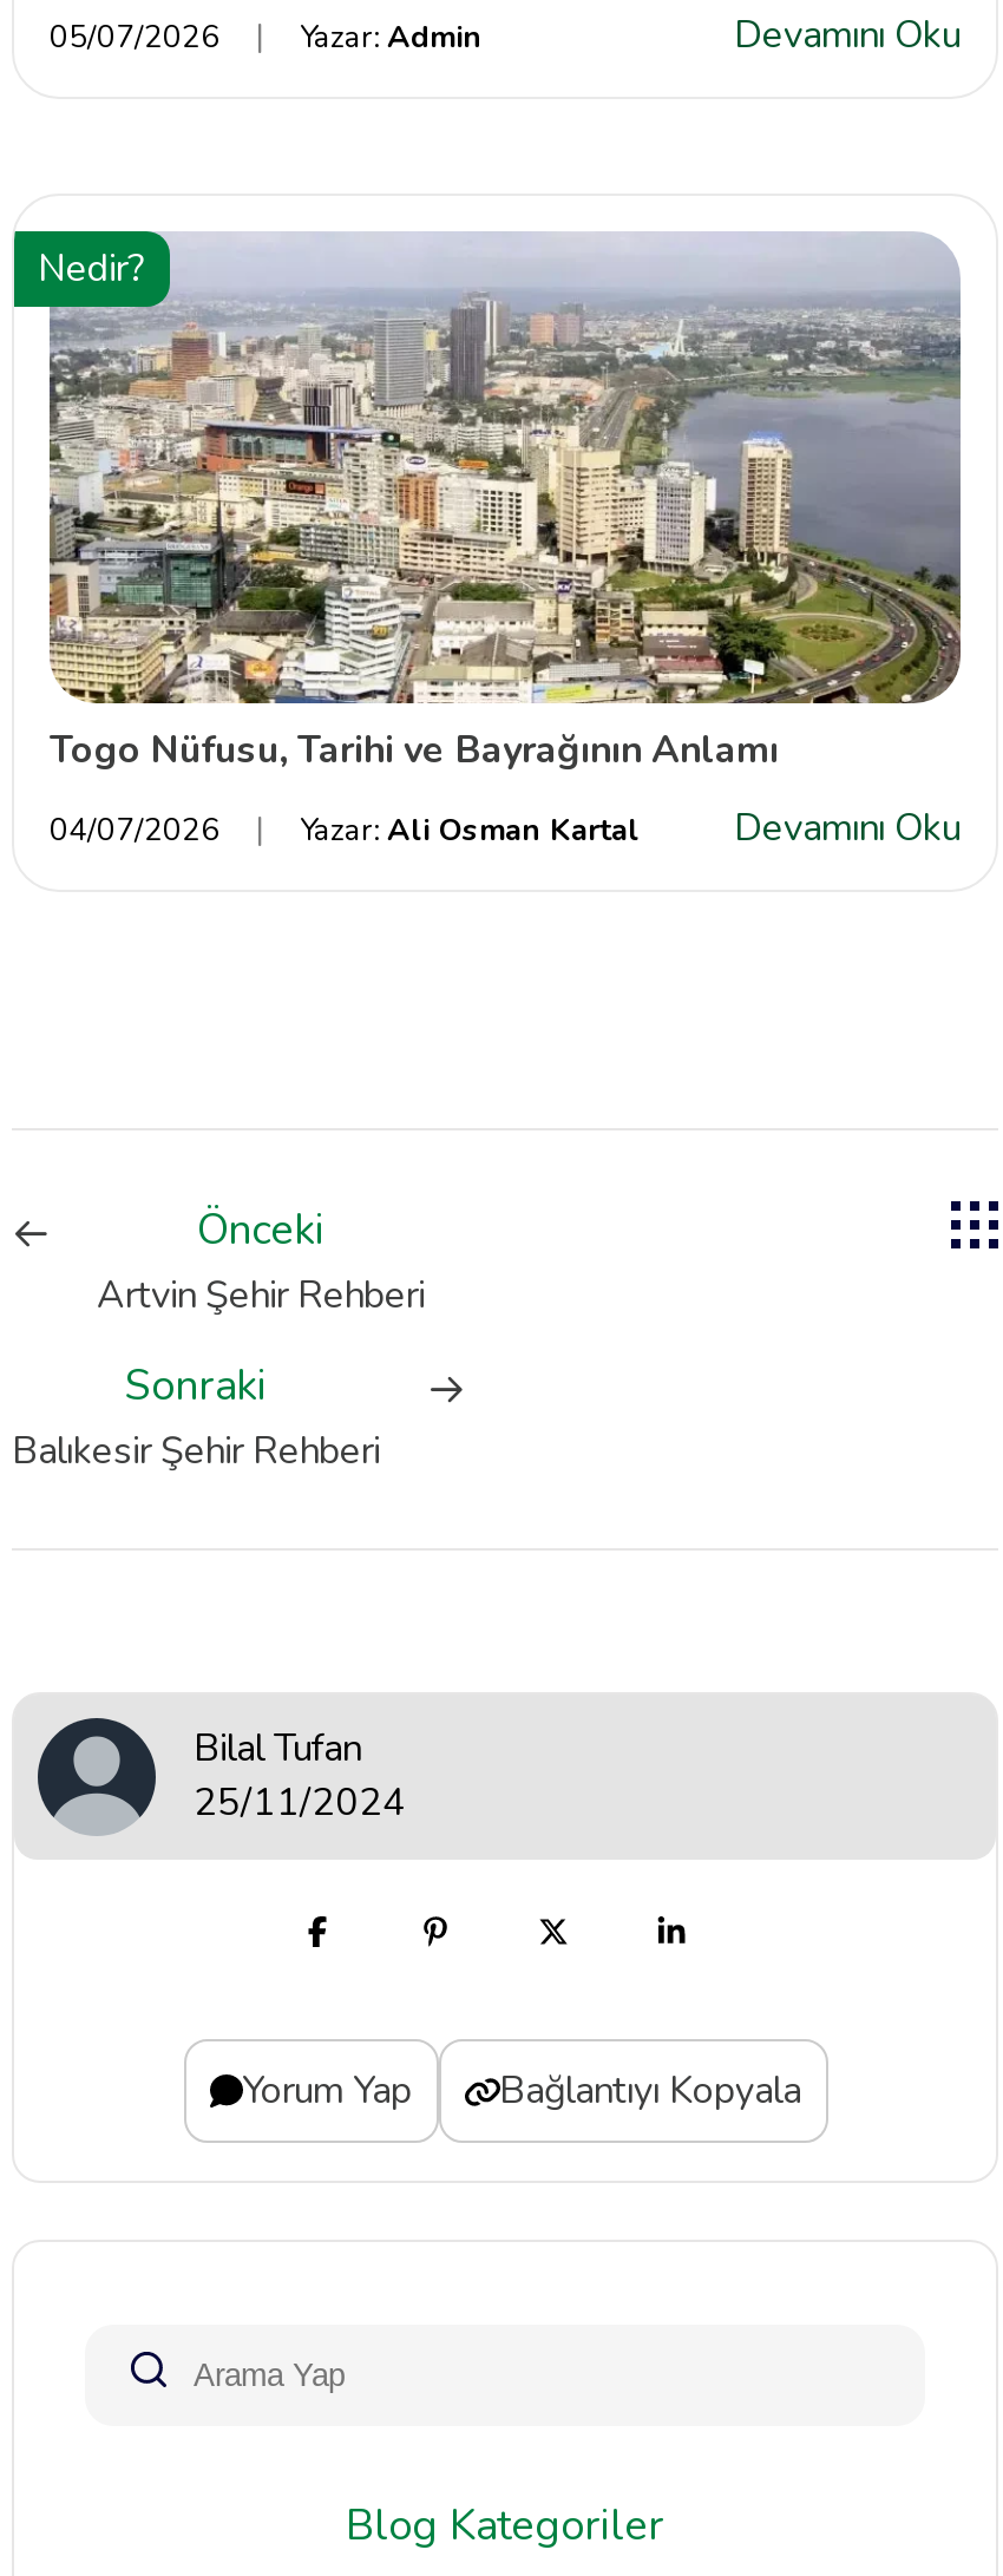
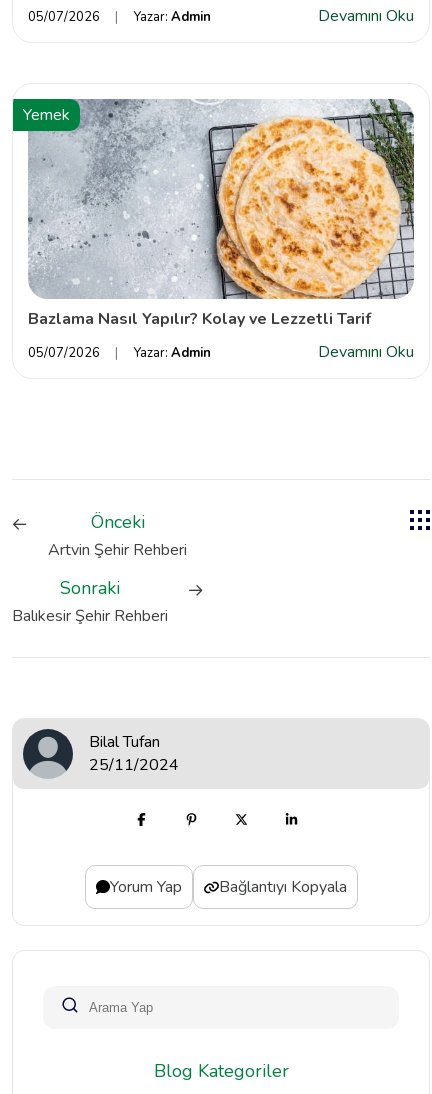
- [image]
- Nedir?
+ [image]
+ Yemek

- Togo Nüfusu, Tarihi ve Bayrağının Anlamı
+ Bazlama Nasıl Yapılır? Kolay ve Lezzetli Tarif

- 04/07/2026
- Yazar: Ali Osman Kartal
+ 05/07/2026
+ Yazar: Admin
